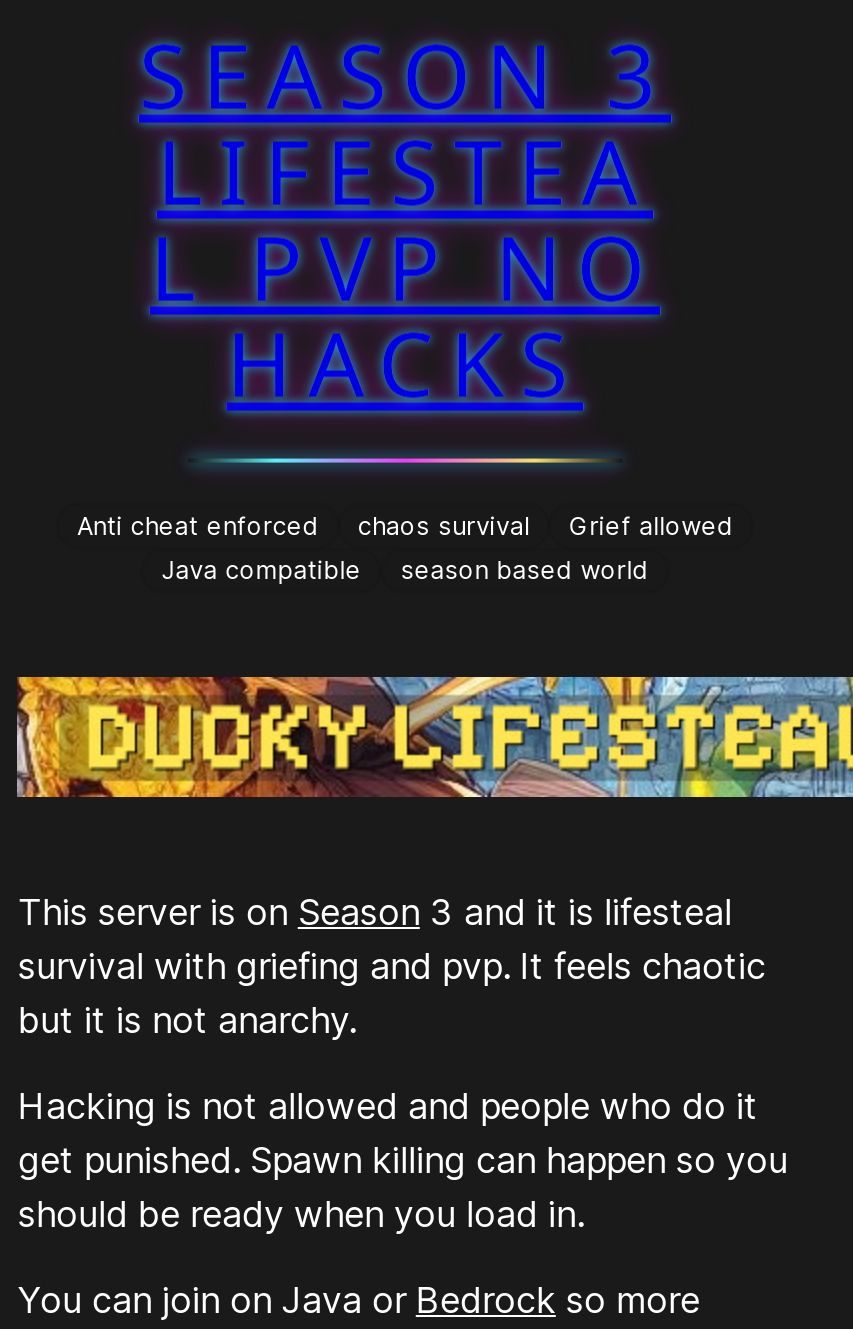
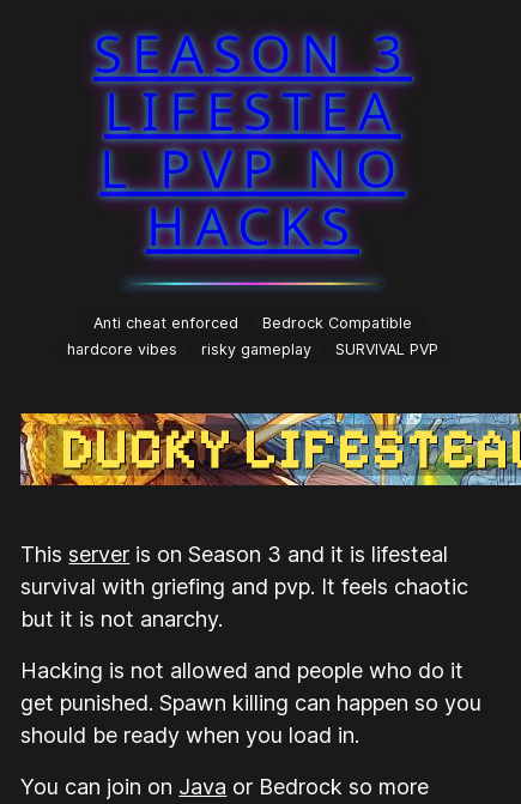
- chaos survival
- Grief allowed
+ Bedrock Compatible

- Java compatible
- season based world
+ hardcore vibes
+ risky gameplay
+ SURVIVAL PVP
